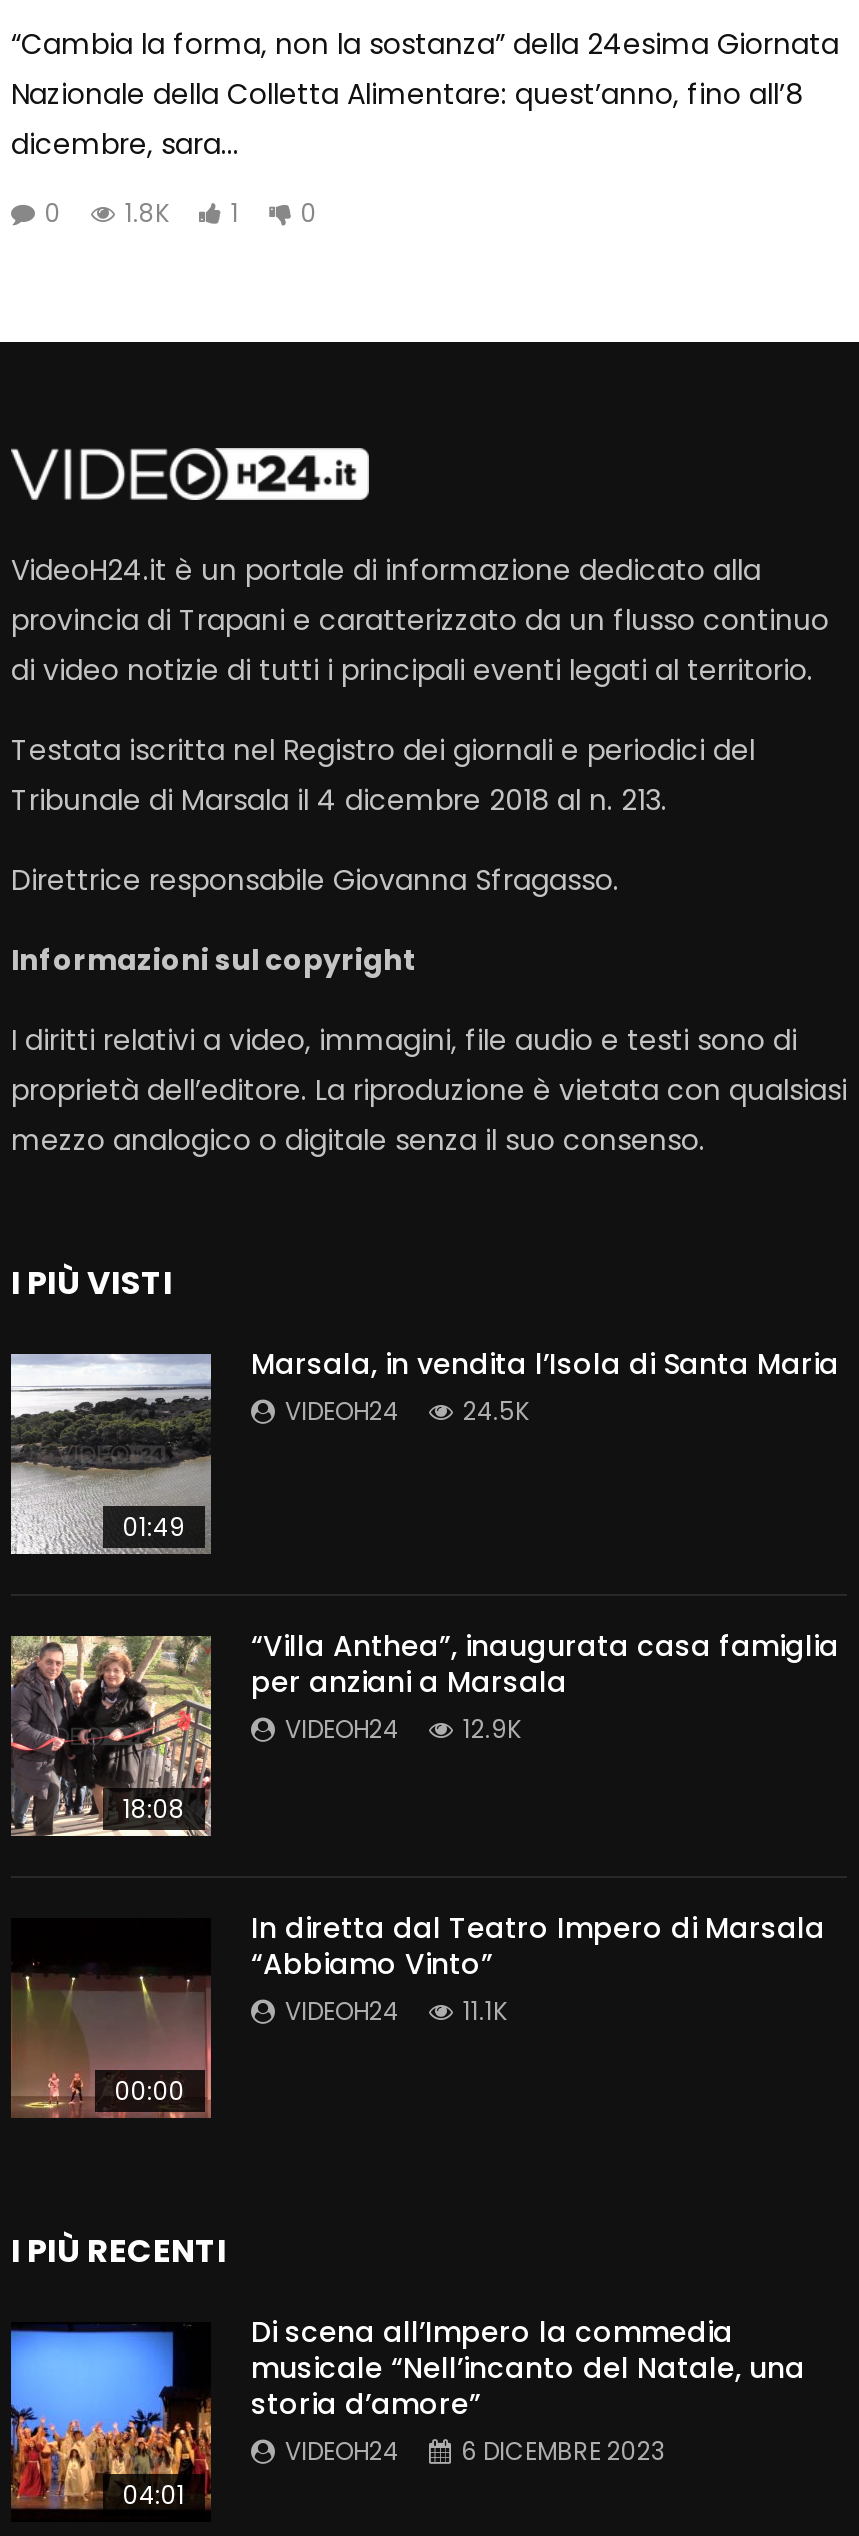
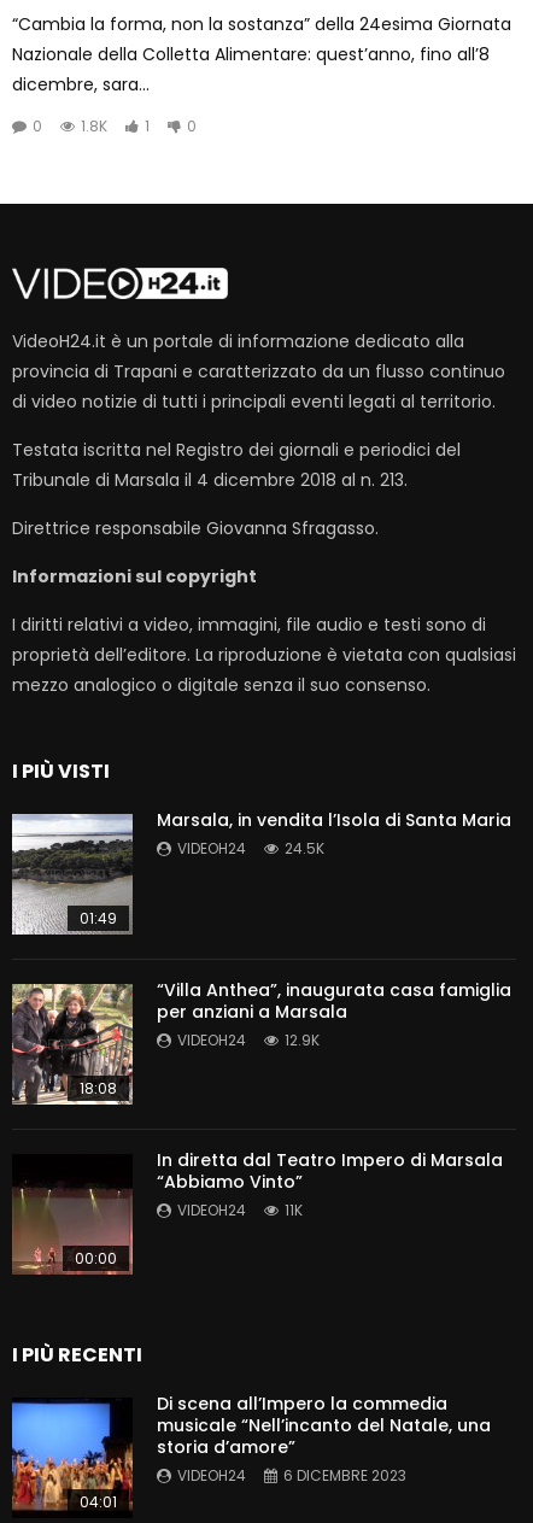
- VIDEOH24 11.1K
+ VIDEOH24 11K
